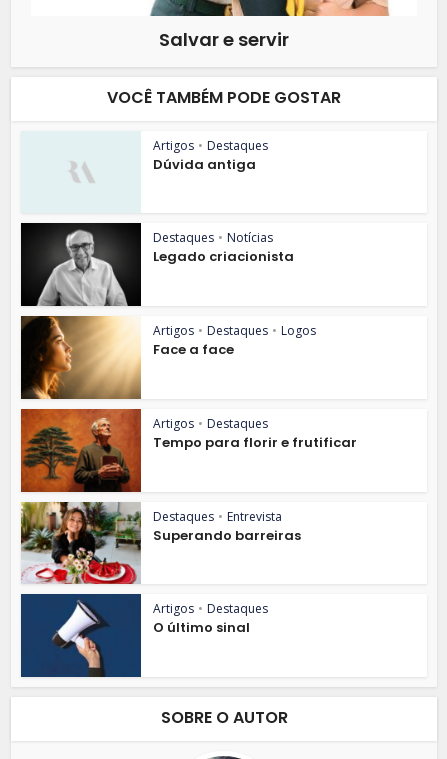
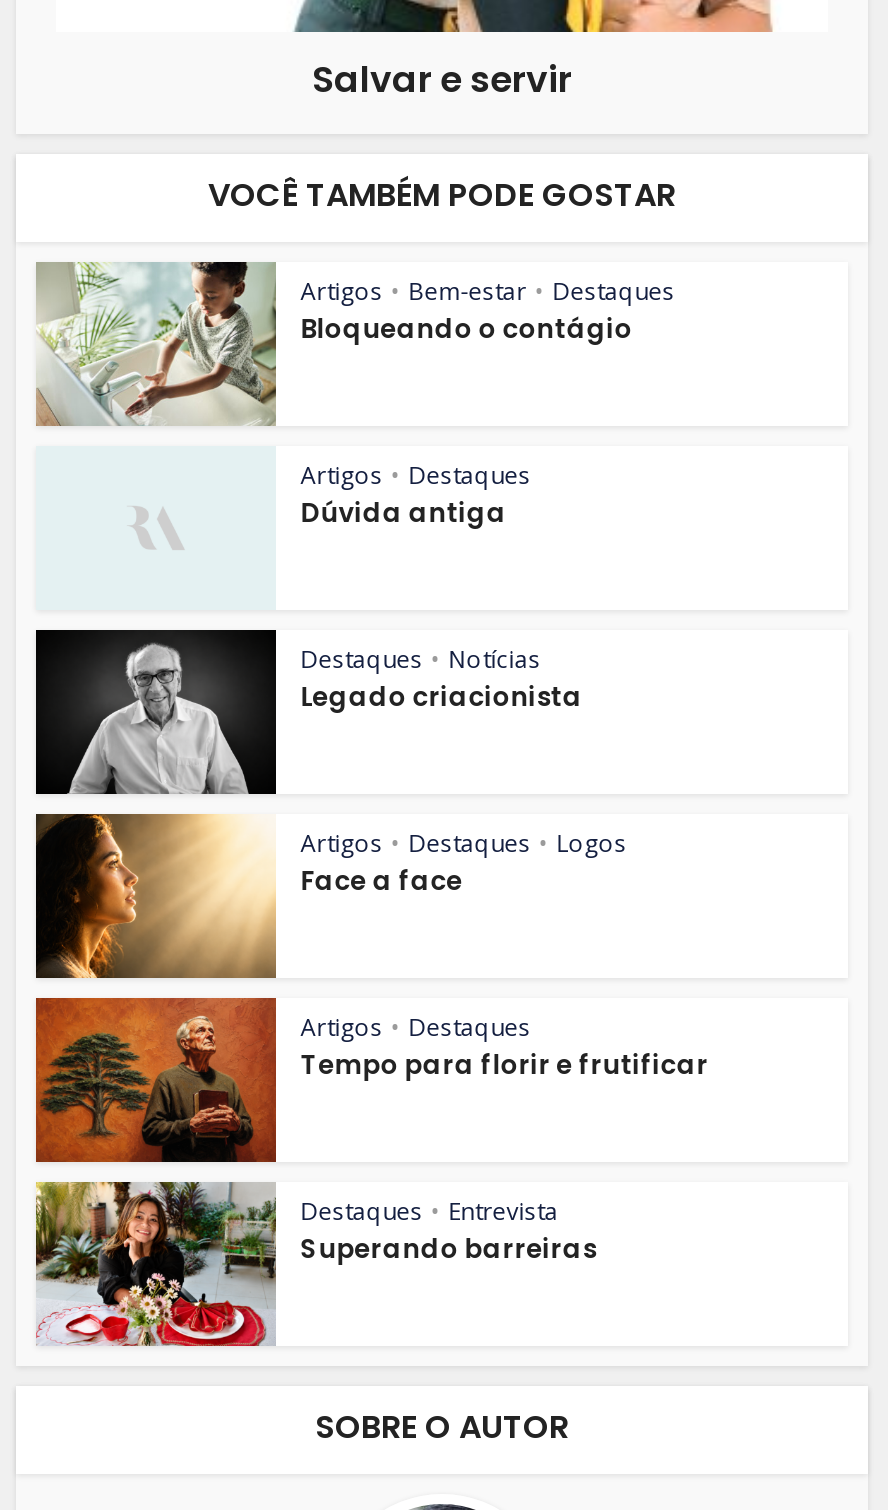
+ [image]
+ Artigos • Bem-estar • Destaques
+ Bloqueando o contágio

moved down: [image] | Artigos • Destaques | Dúvida antiga | ... | Destaques • Entrevista | Superando barreiras

- [image]
- Artigos • Destaques
- O último sinal
